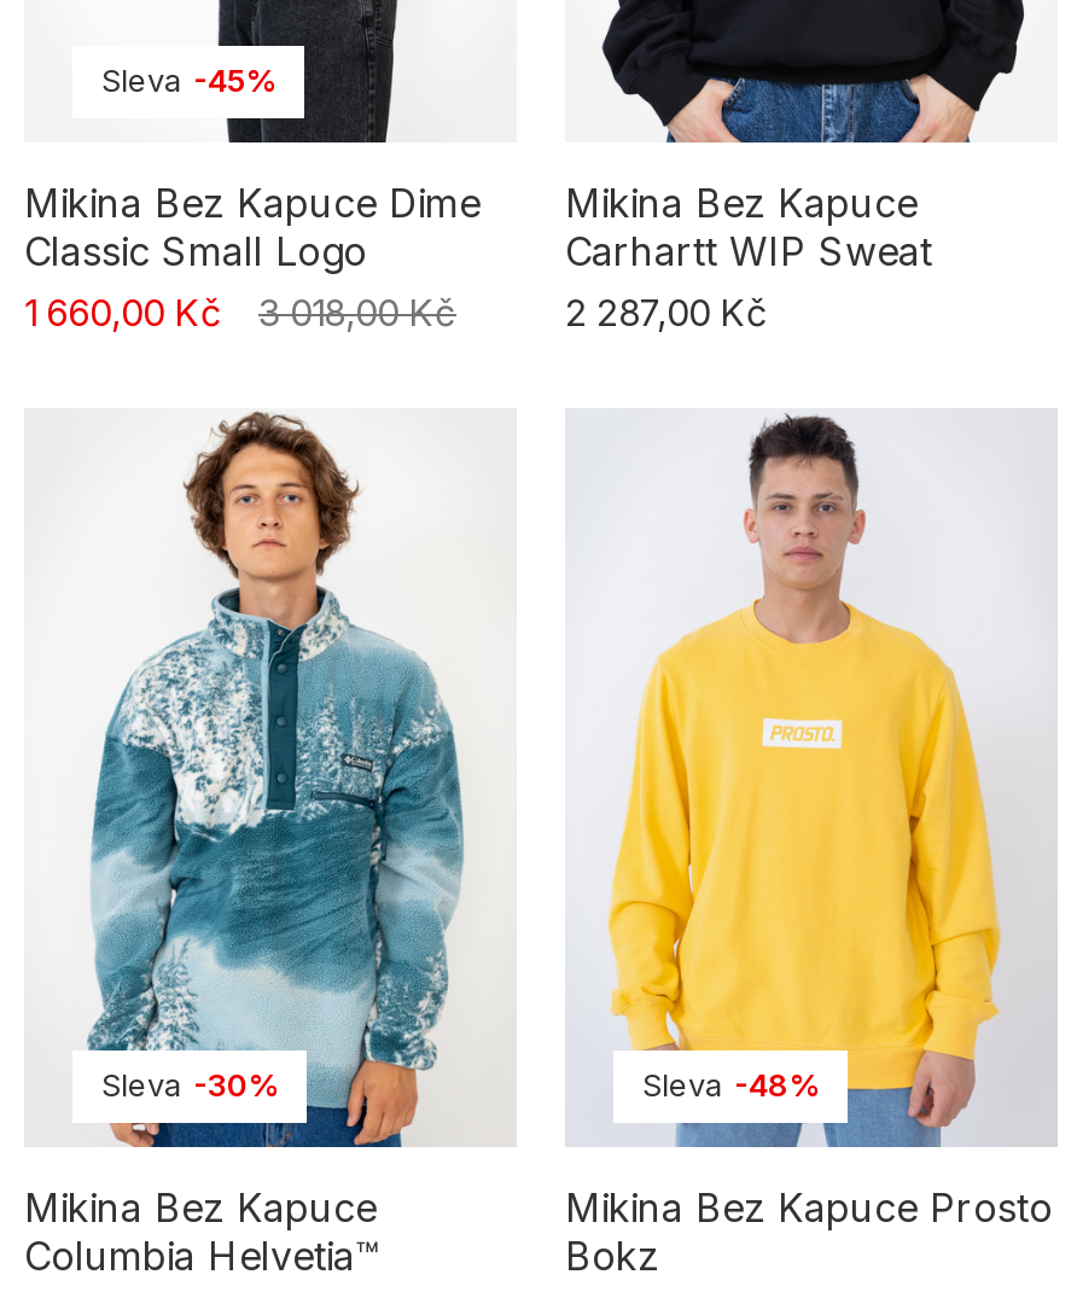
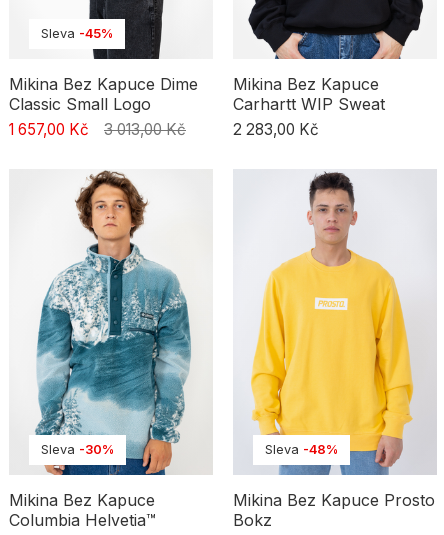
- 1 660,00 Kč
+ 1 657,00 Kč

- 3 018,00 Kč
+ 3 013,00 Kč

- 2 287,00 Kč
+ 2 283,00 Kč
